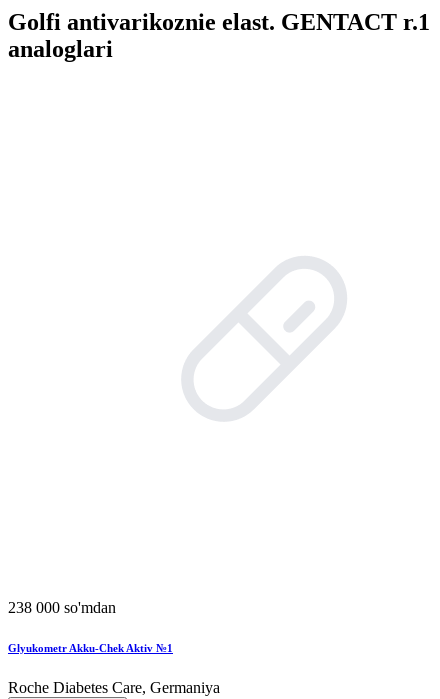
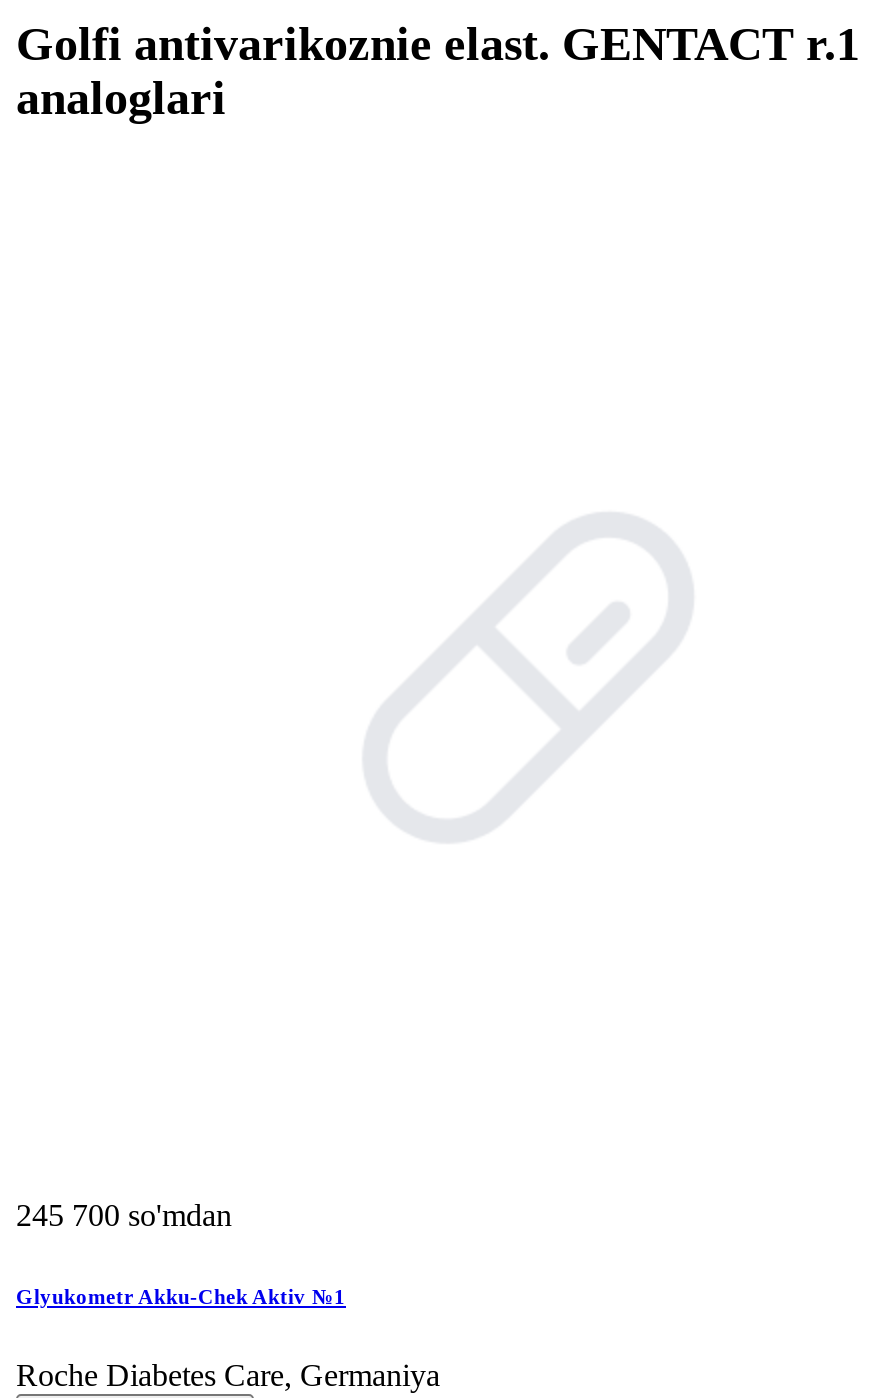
- 238 000 so'mdan
+ 245 700 so'mdan
